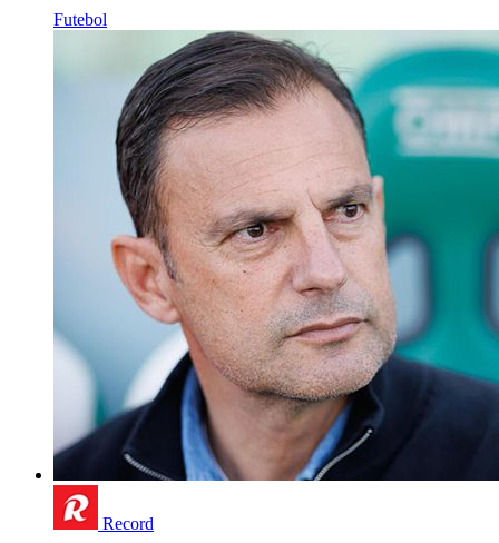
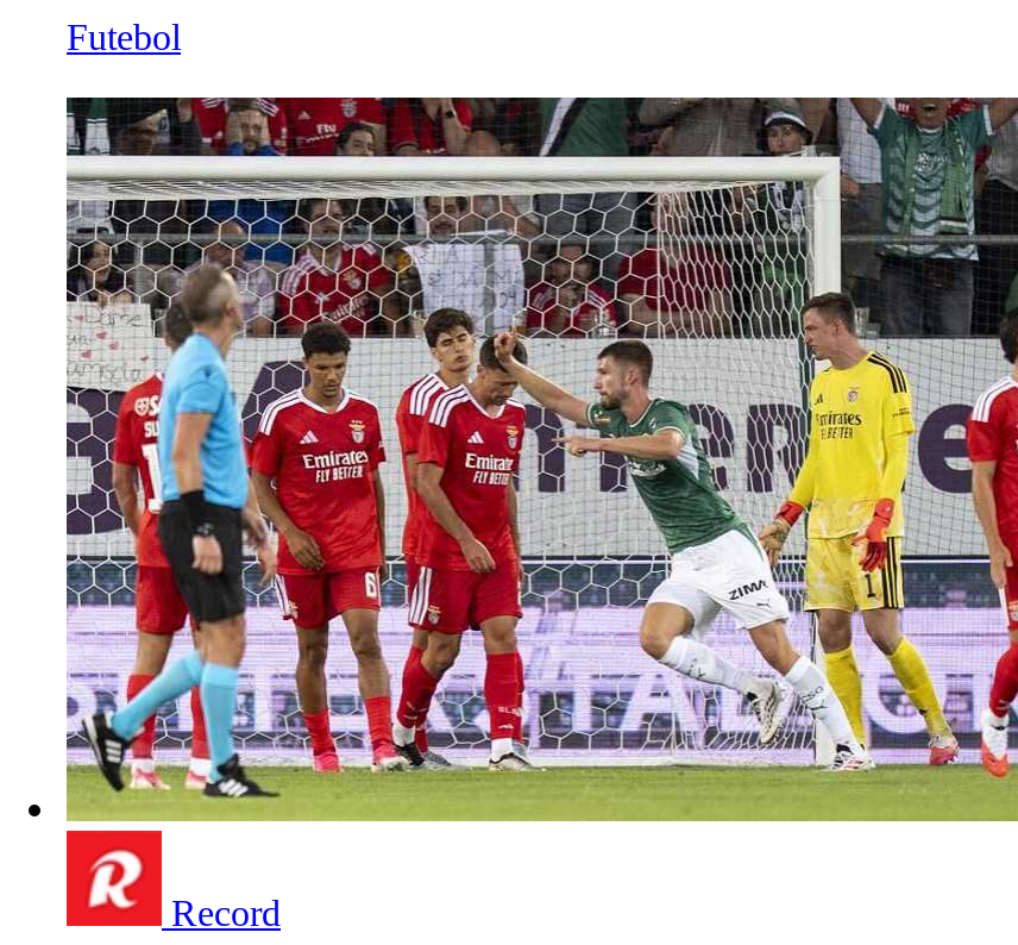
- [image]
+ [image]
